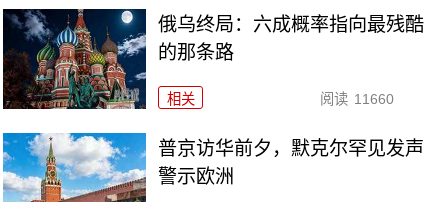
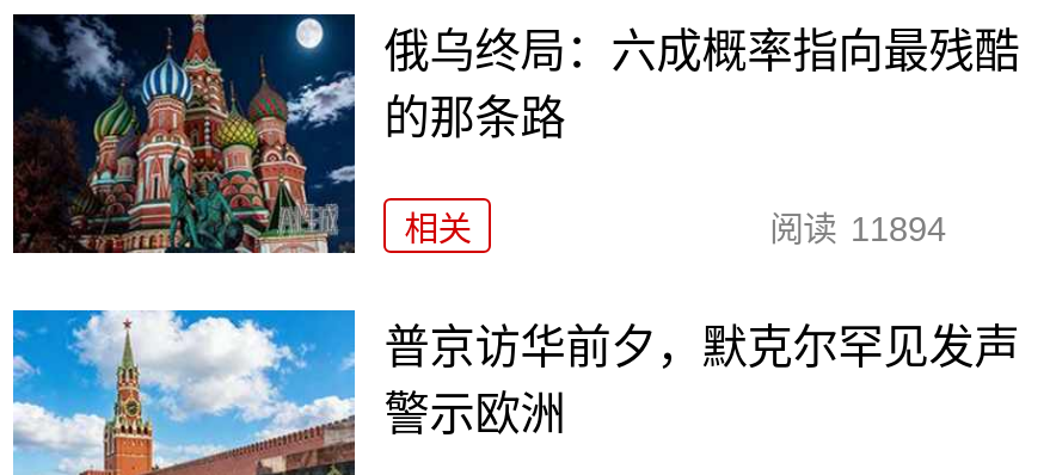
- 阅读 11660
+ 阅读 11894
